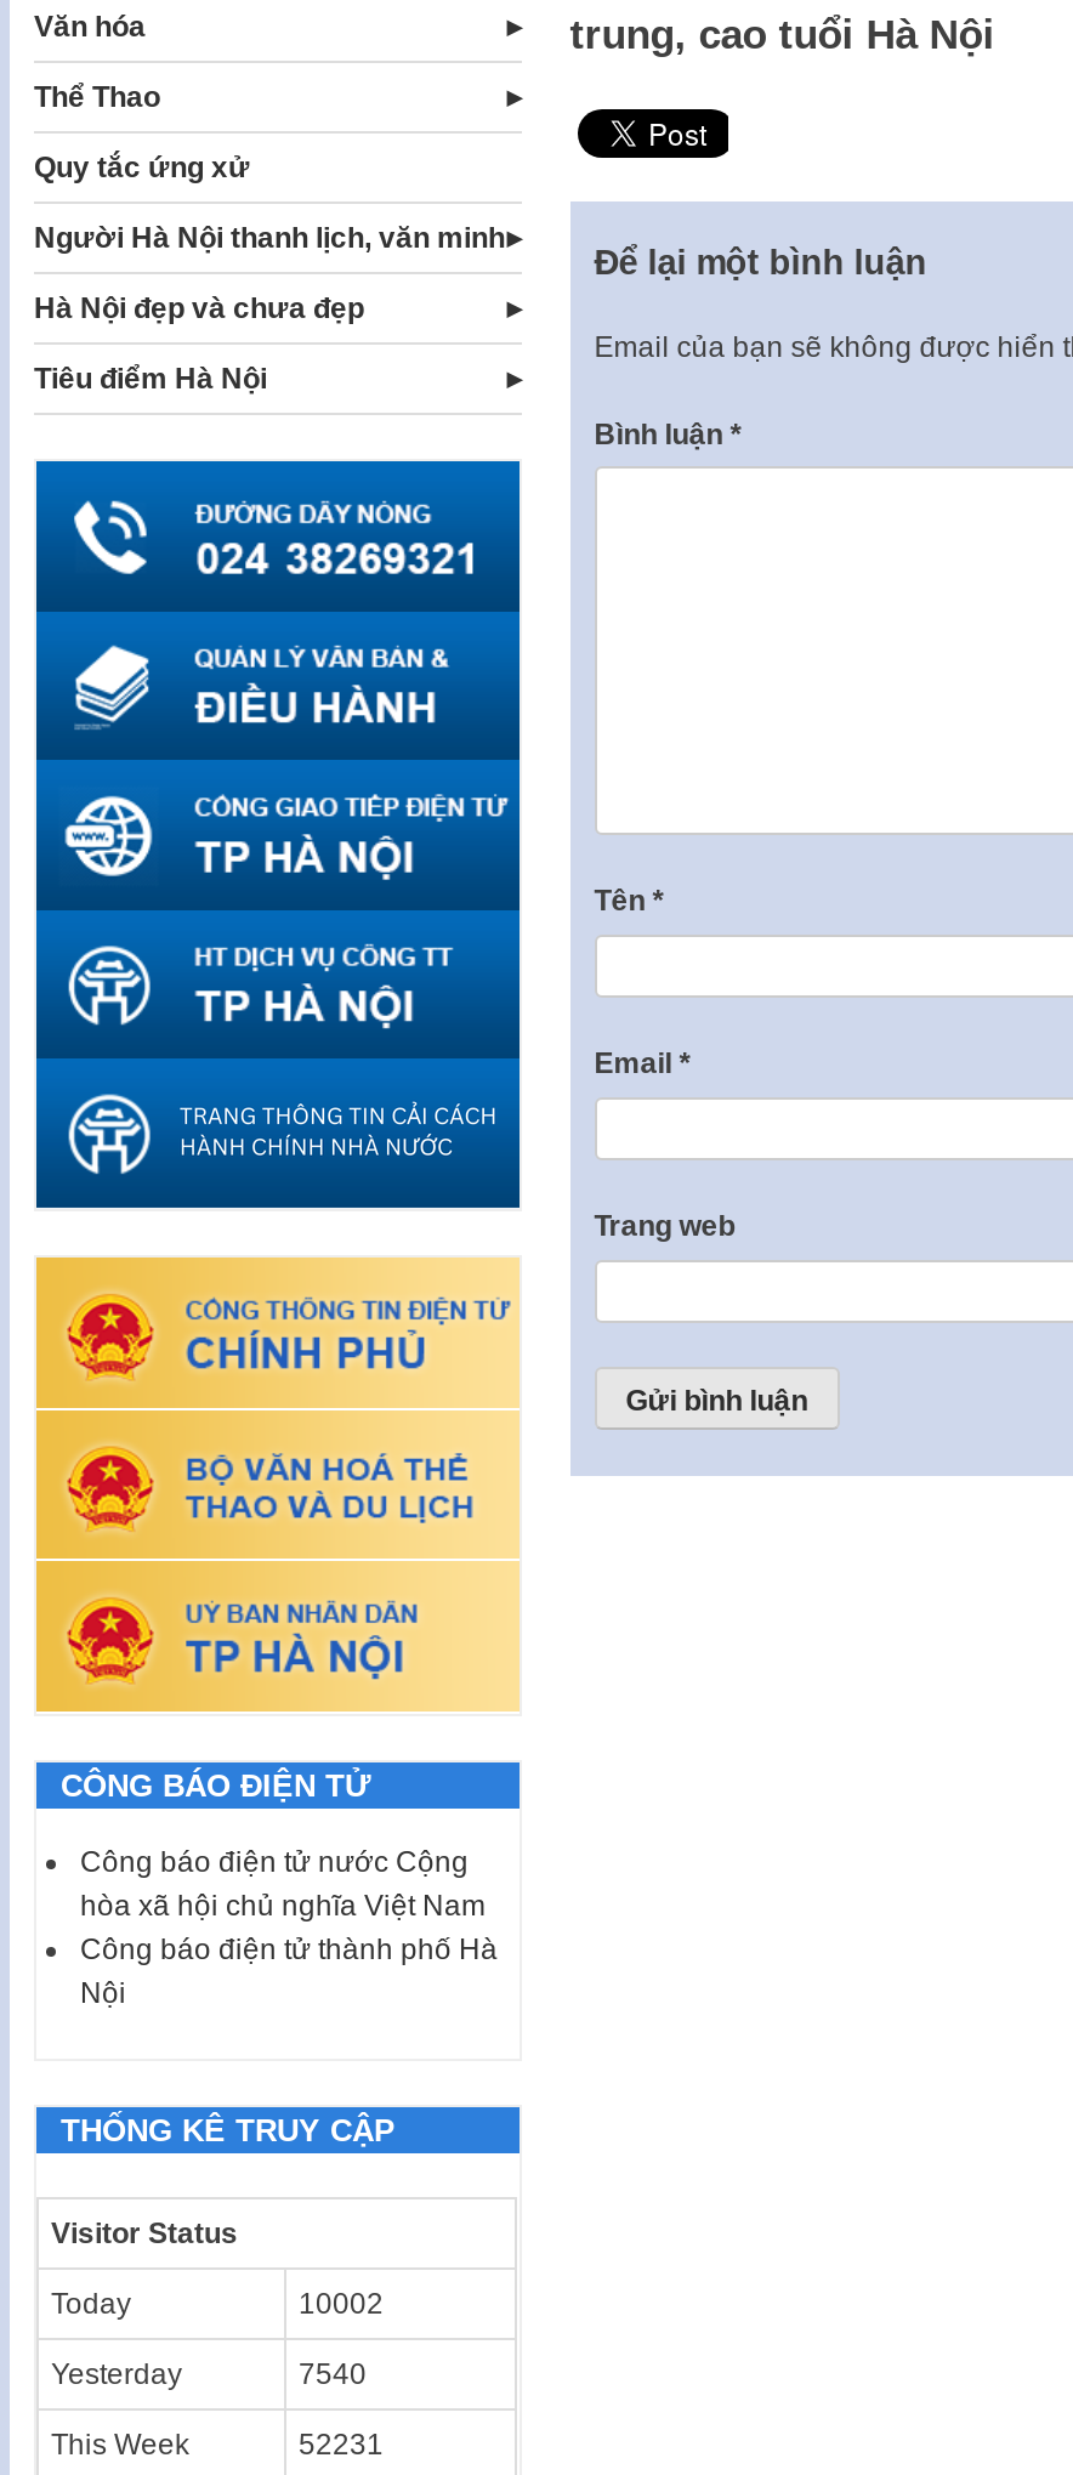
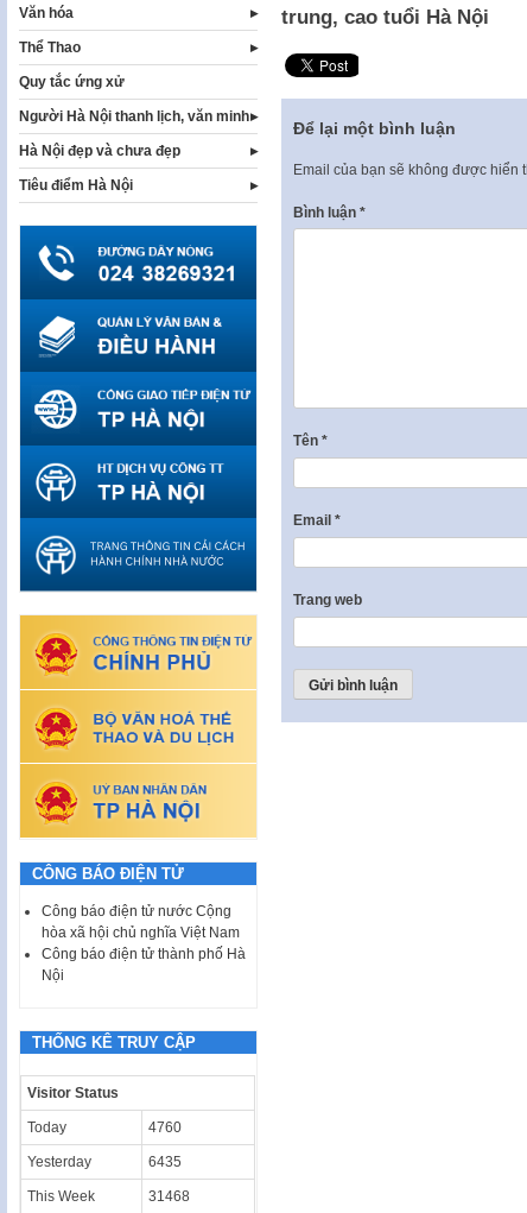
- 10002
+ 4760

- 7540
+ 6435

- 52231
+ 31468
